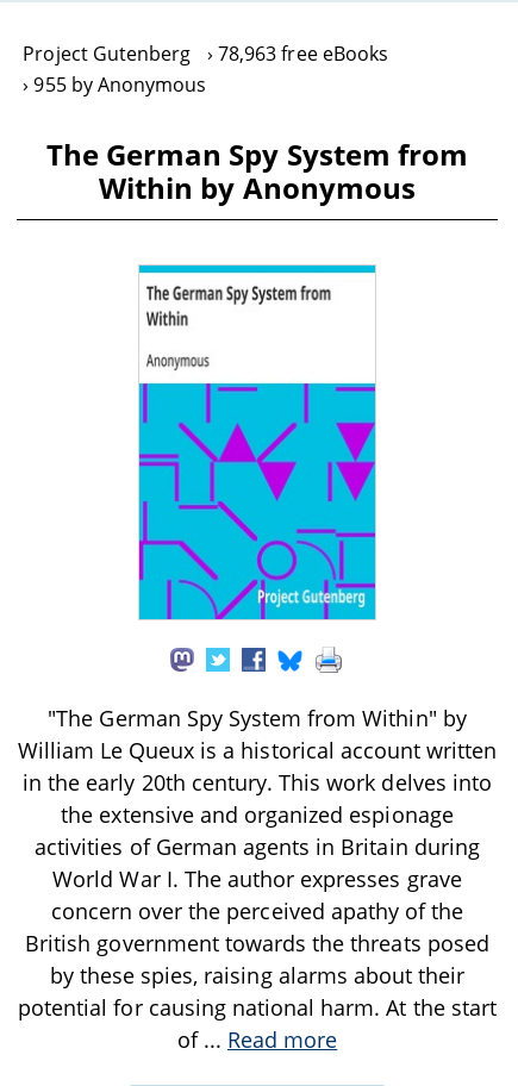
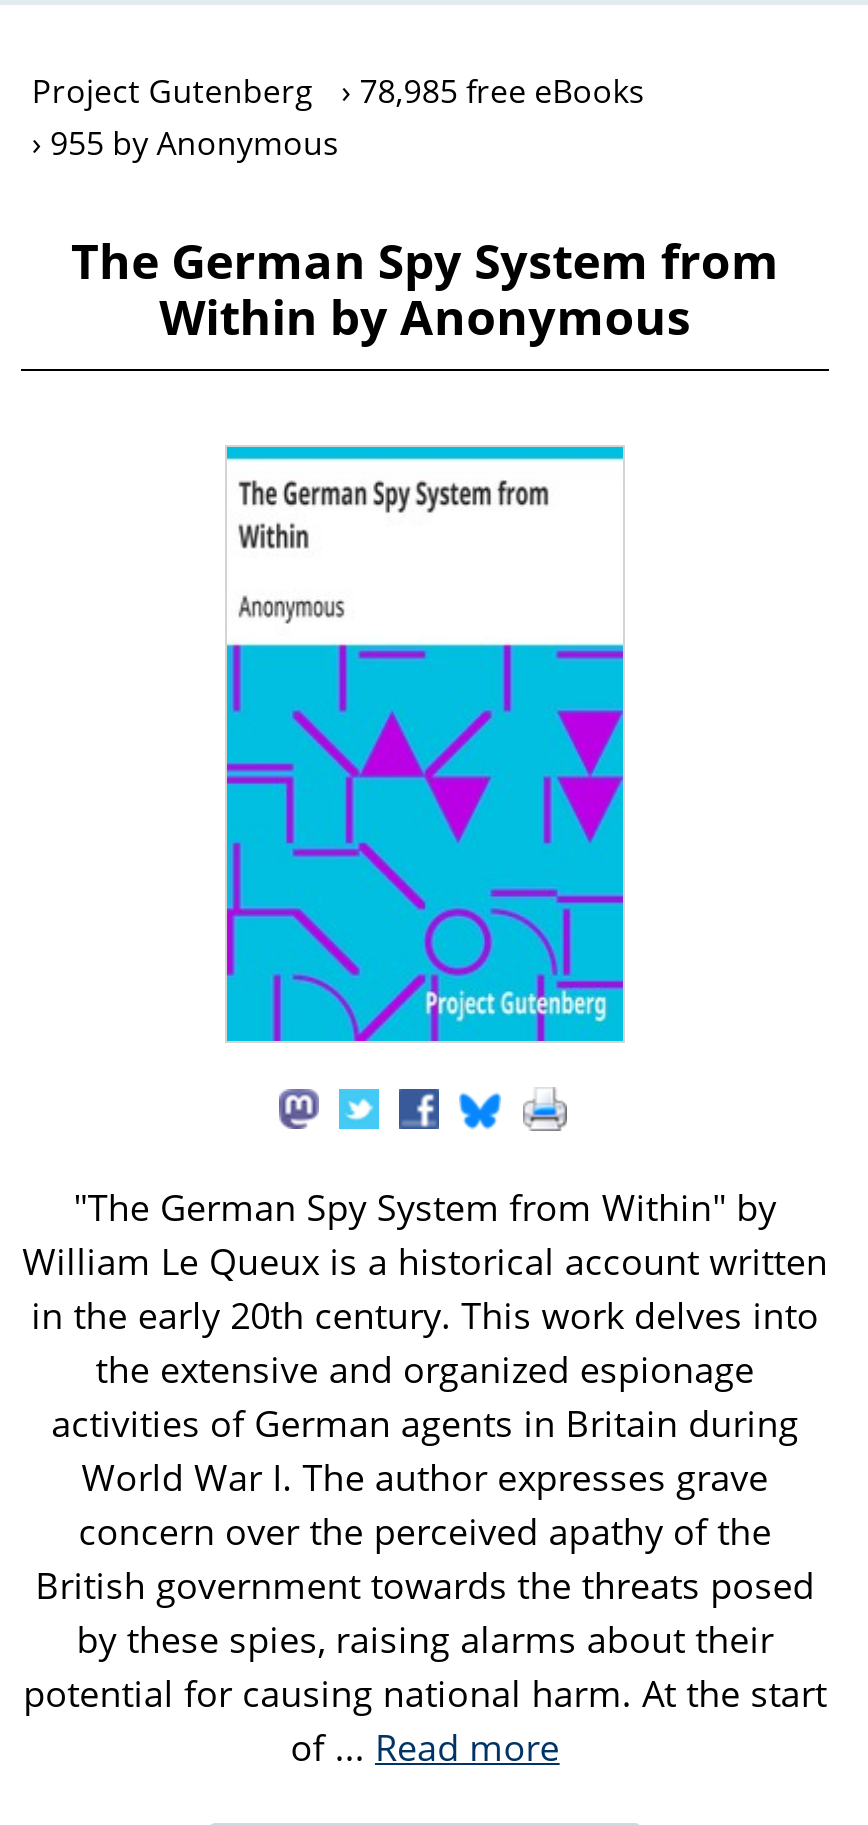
- Project Gutenberg 78,963 free eBooks
+ Project Gutenberg 78,985 free eBooks
